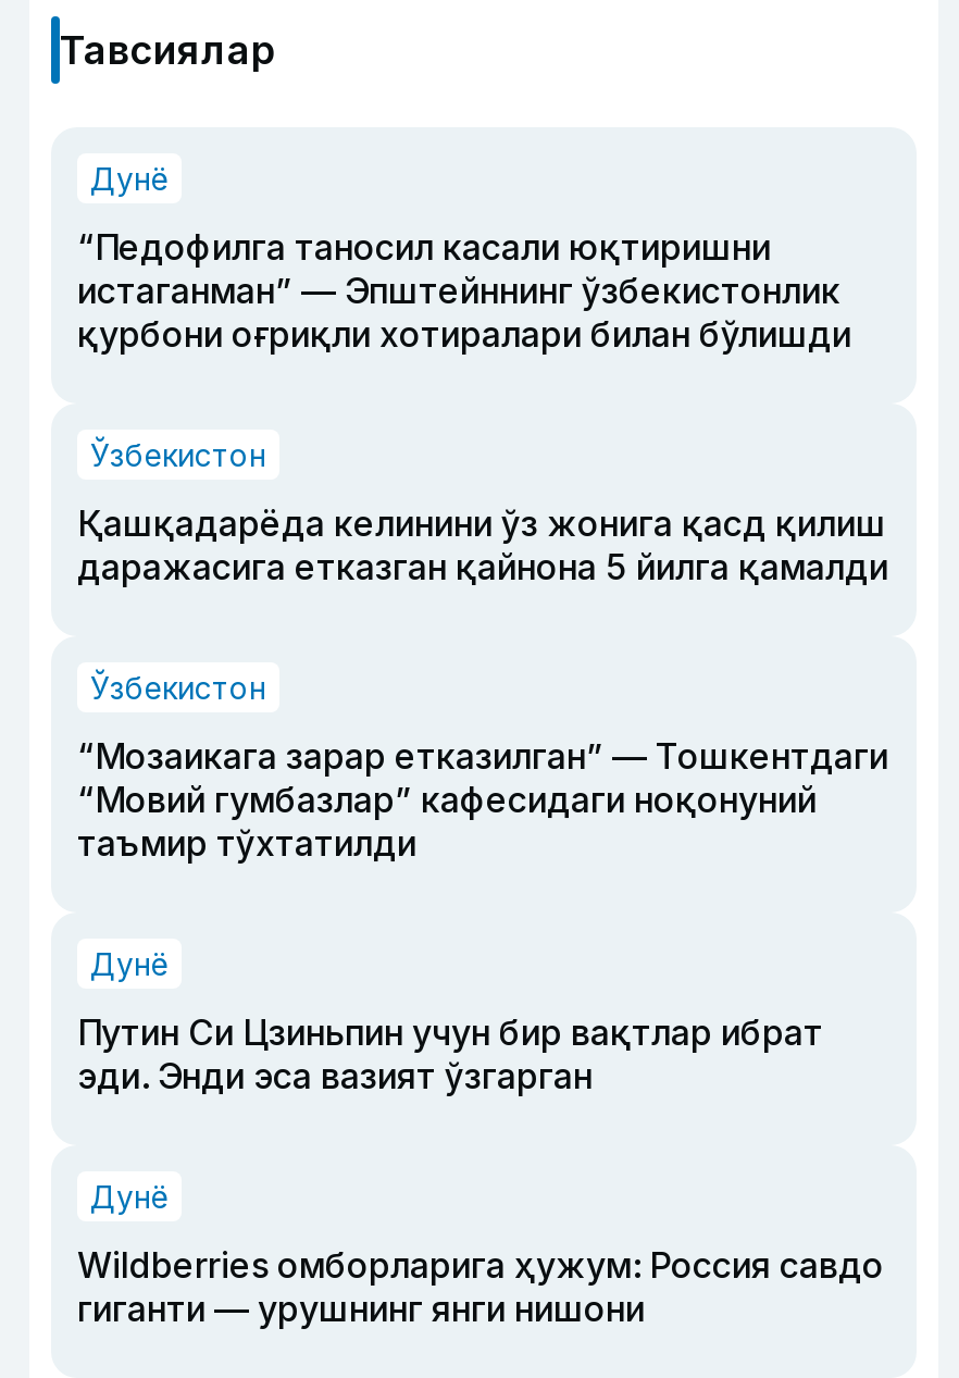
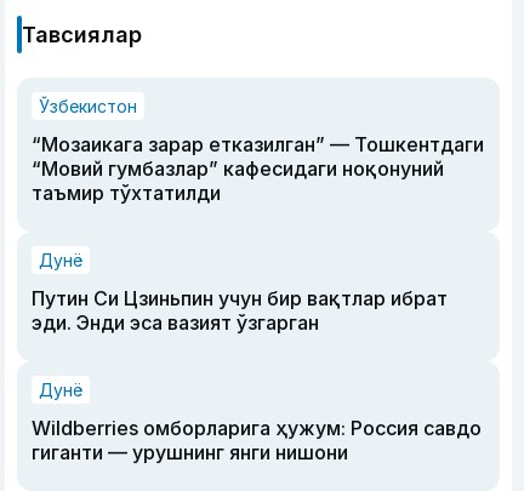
- Дунё
- “Педофилга таносил касали юқтиришни
- истаганман” — Эпштейннинг ўзбекистонлик
- қурбони оғриқли хотиралари билан бўлишди
- Ўзбекистон
- Қашқадарёда келинини ўз жонига қасд қилиш
- даражасига етказган қайнона 5 йилга қамалди
